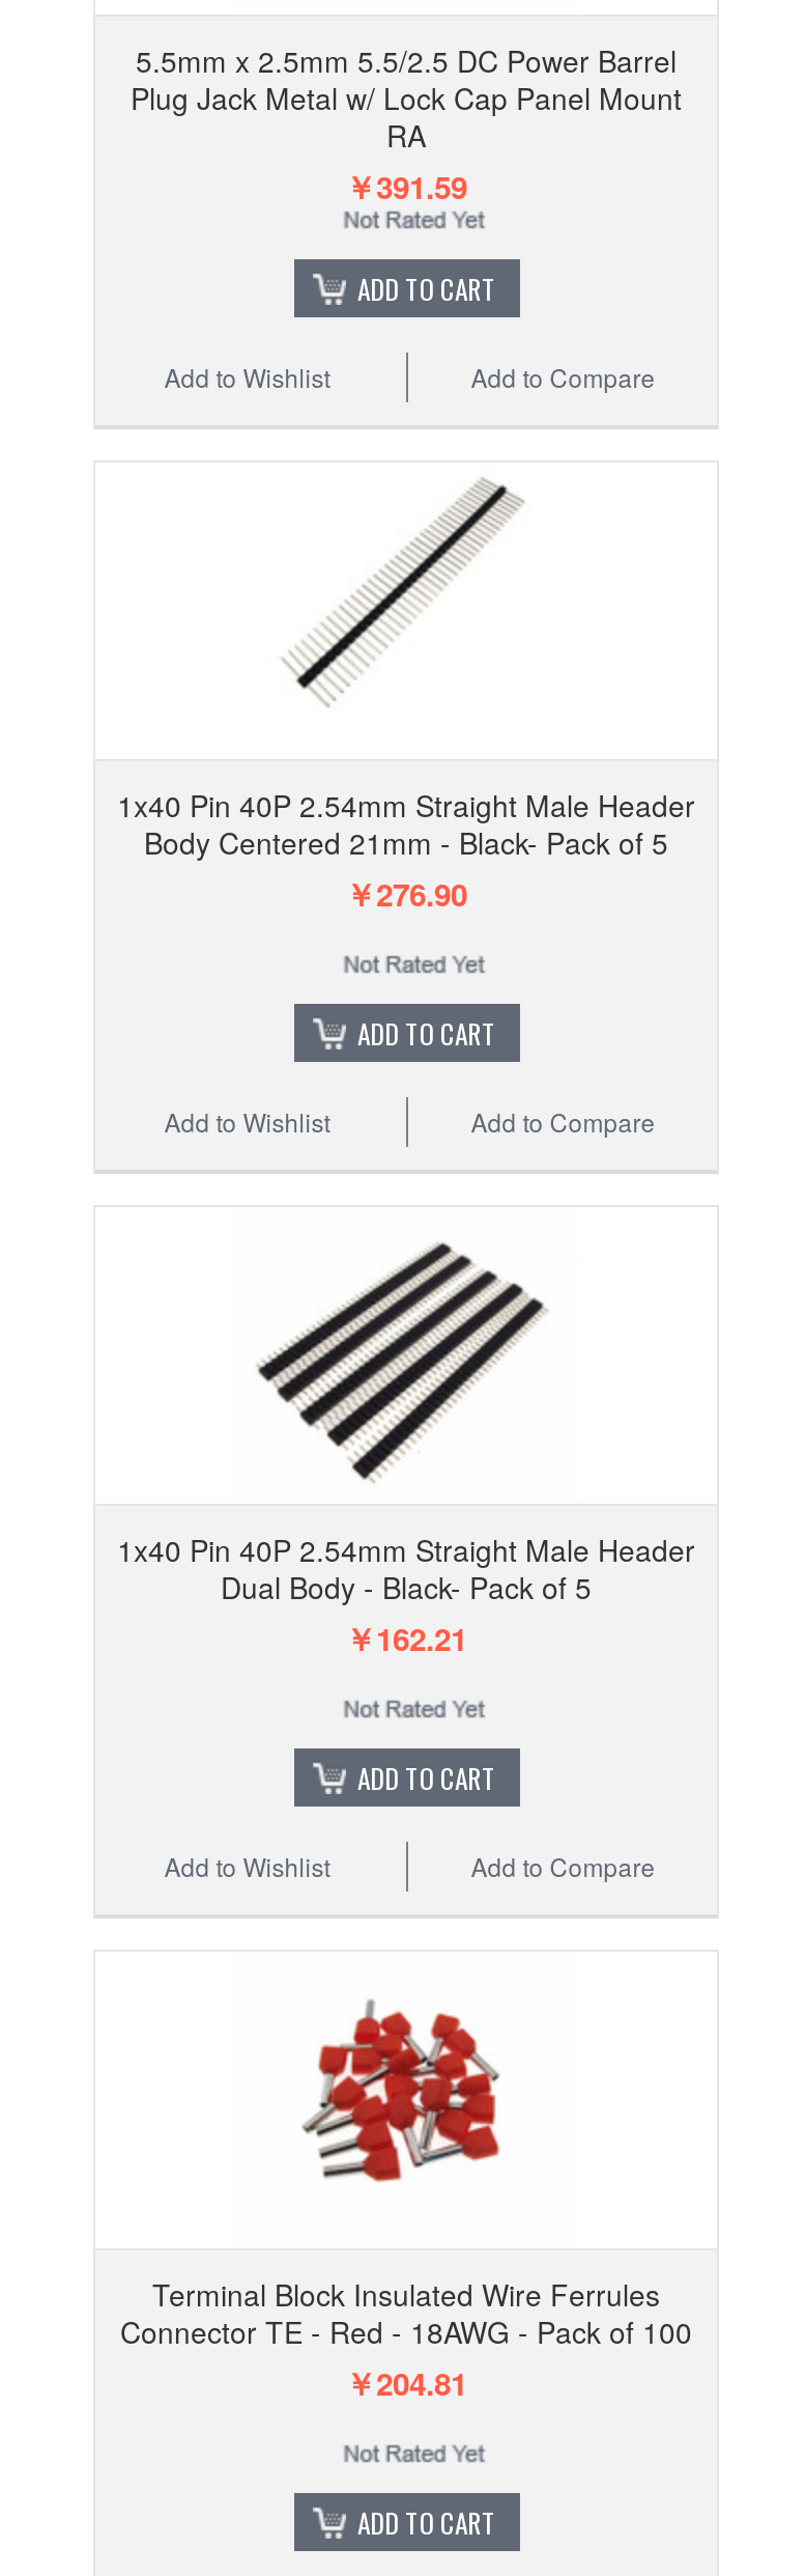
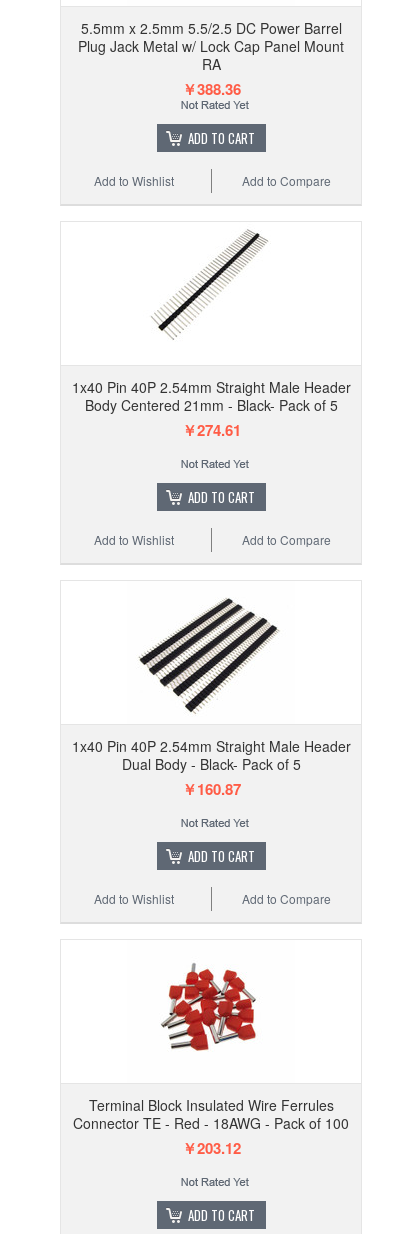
- ￥391.59
+ ￥388.36

- ￥276.90
+ ￥274.61

- ￥162.21
+ ￥160.87

- ￥204.81
+ ￥203.12
